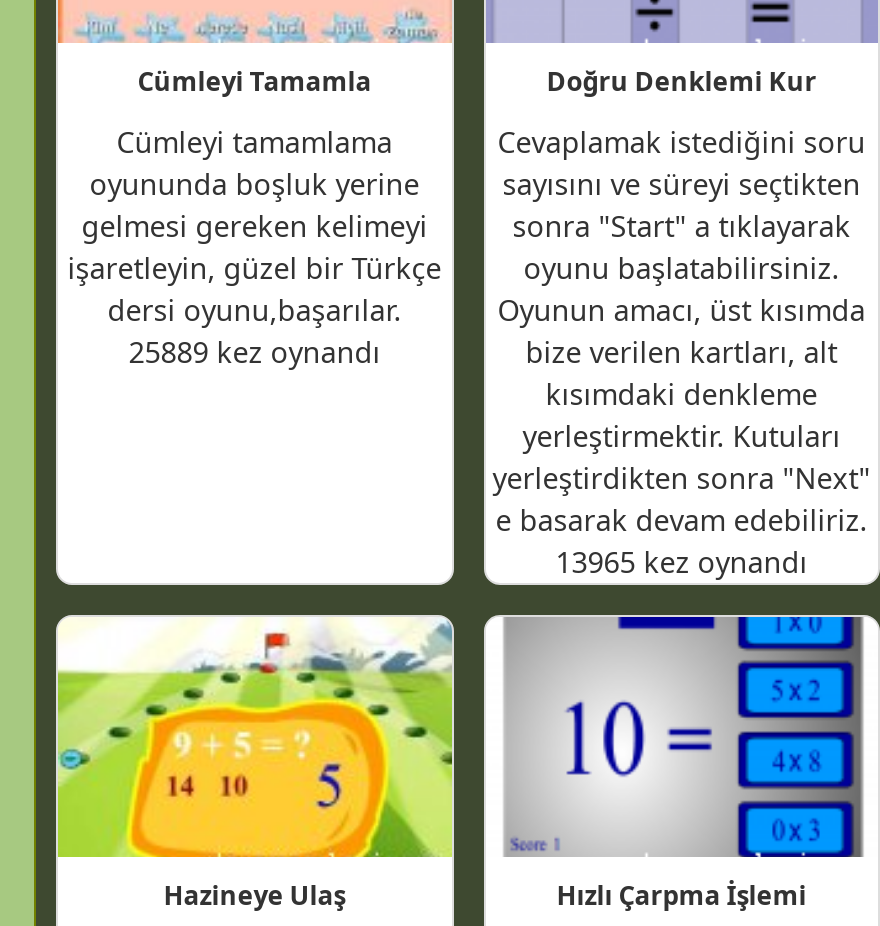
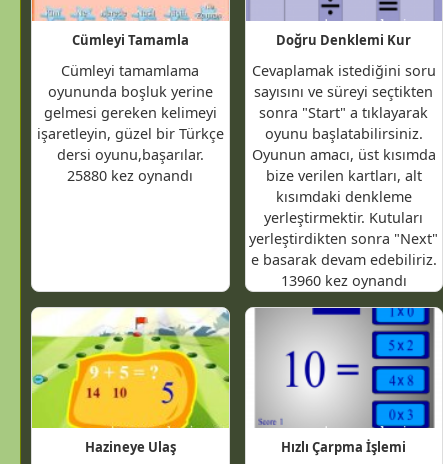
- 25889 kez oynandı
+ 25880 kez oynandı

- 13965 kez oynandı
+ 13960 kez oynandı
